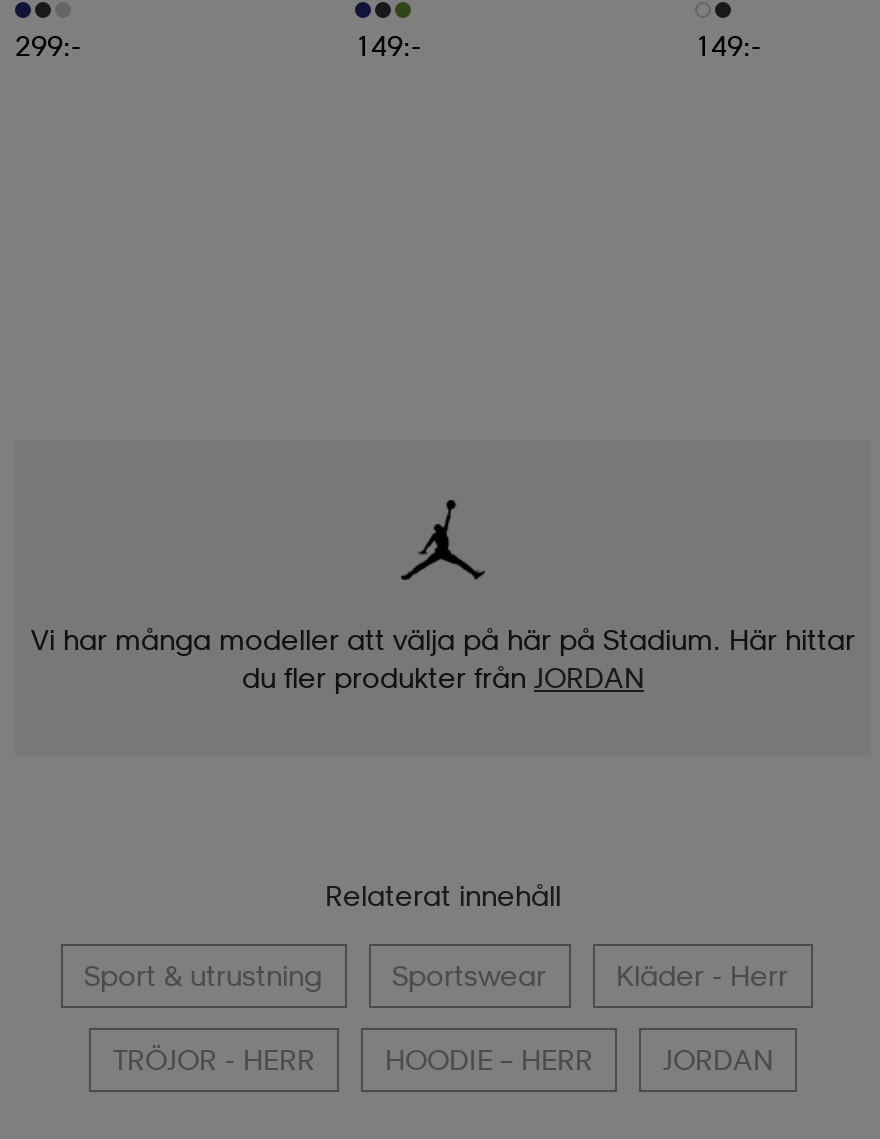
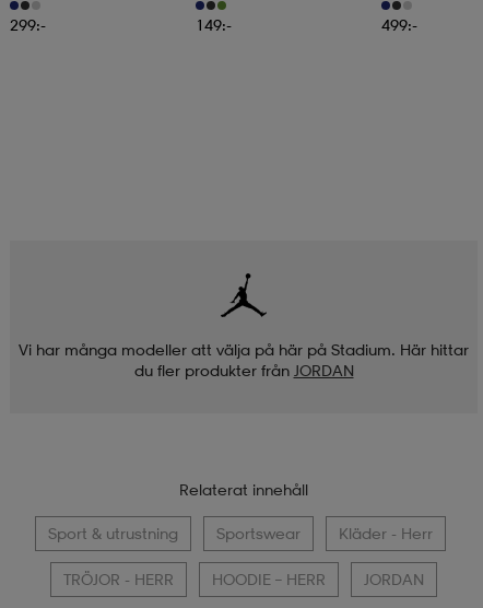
- 149:-
+ 499:-
